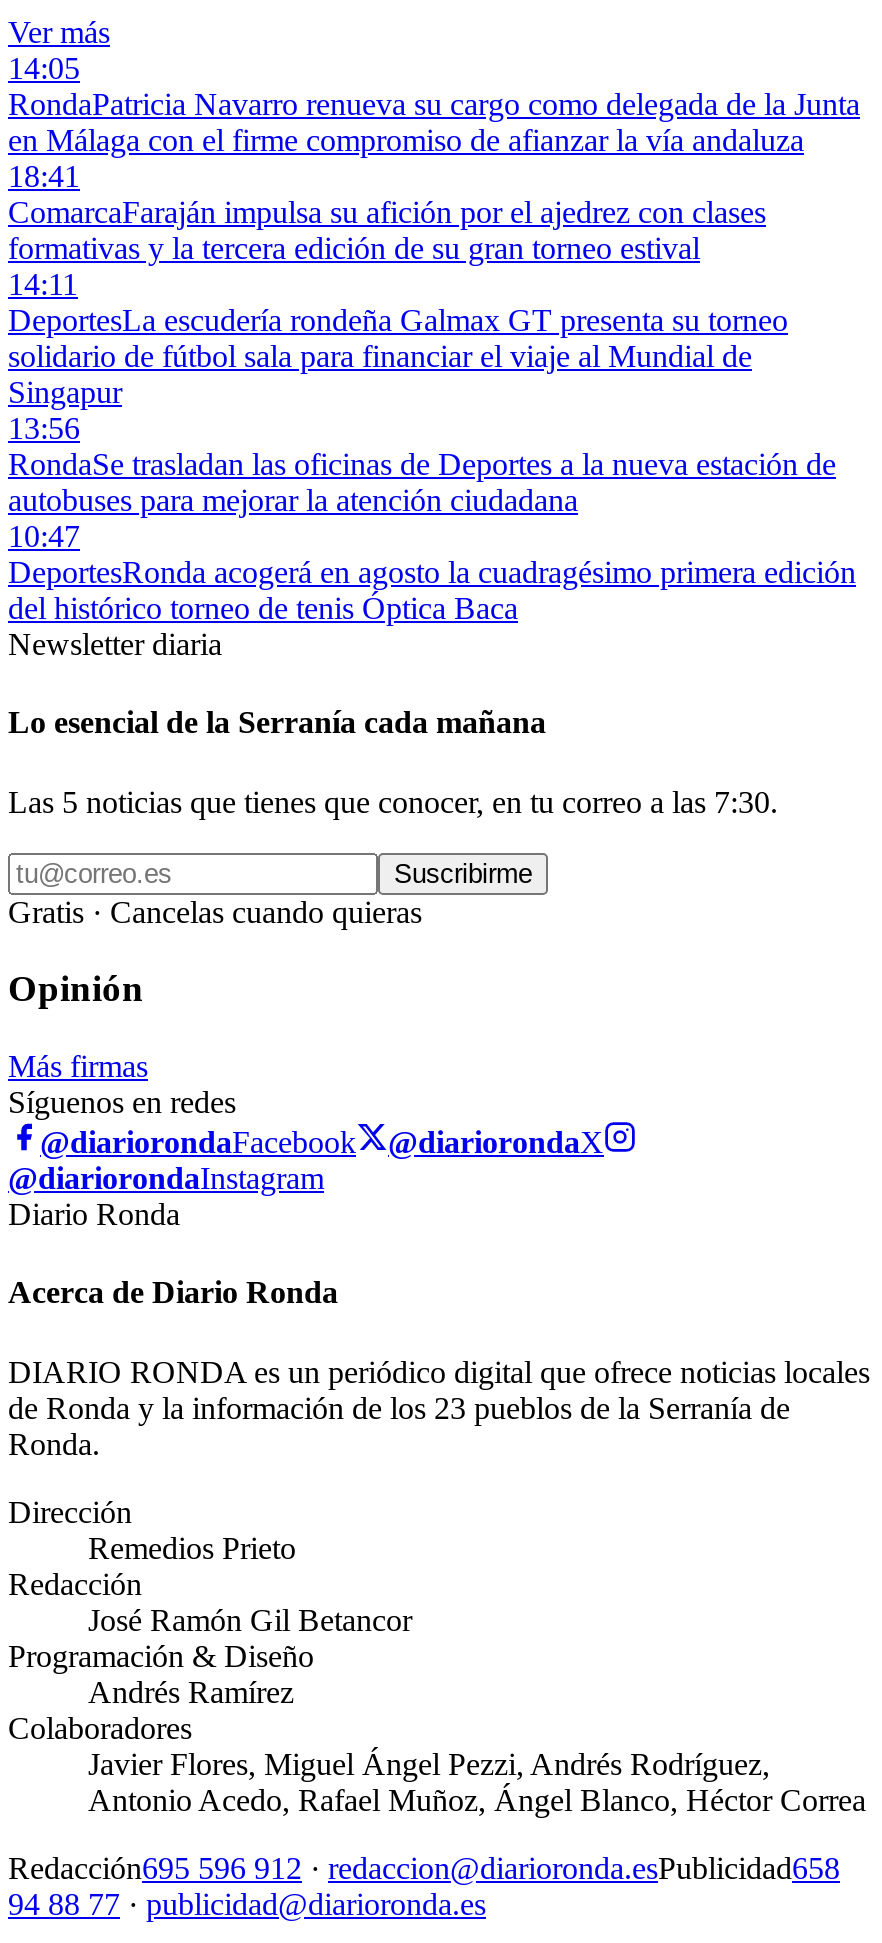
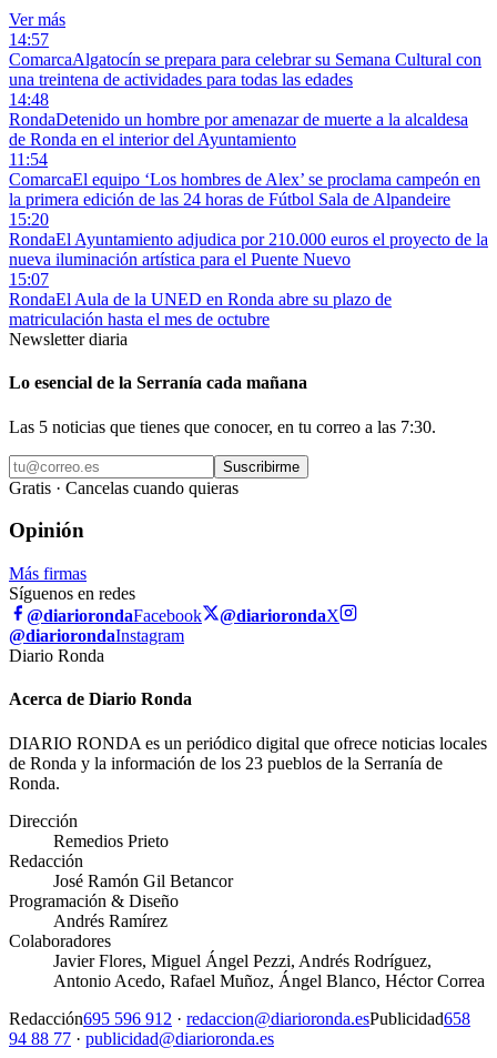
- 14:05
- RondaPatricia Navarro renueva su cargo como delegada de la Junta
- en Málaga con el firme compromiso de afianzar la vía andaluza
- 18:41
- ComarcaFaraján impulsa su afición por el ajedrez con clases
- formativas y la tercera edición de su gran torneo estival
- 14:11
- DeportesLa escudería rondeña Galmax GT presenta su torneo
- solidario de fútbol sala para financiar el viaje al Mundial de
- Singapur
- 13:56
- RondaSe trasladan las oficinas de Deportes a la nueva estación de
- autobuses para mejorar la atención ciudadana
- 10:47
- DeportesRonda acogerá en agosto la cuadragésimo primera edición
- del histórico torneo de tenis Óptica Baca
+ 14:57
+ ComarcaAlgatocín se prepara para celebrar su Semana Cultural con
+ una treintena de actividades para todas las edades
+ 14:48
+ RondaDetenido un hombre por amenazar de muerte a la alcaldesa
+ de Ronda en el interior del Ayuntamiento
+ 11:54
+ ComarcaEl equipo ‘Los hombres de Alex’ se proclama campeón en
+ la primera edición de las 24 horas de Fútbol Sala de Alpandeire
+ 15:20
+ RondaEl Ayuntamiento adjudica por 210.000 euros el proyecto de la
+ nueva iluminación artística para el Puente Nuevo
+ 15:07
+ RondaEl Aula de la UNED en Ronda abre su plazo de
+ matriculación hasta el mes de octubre
